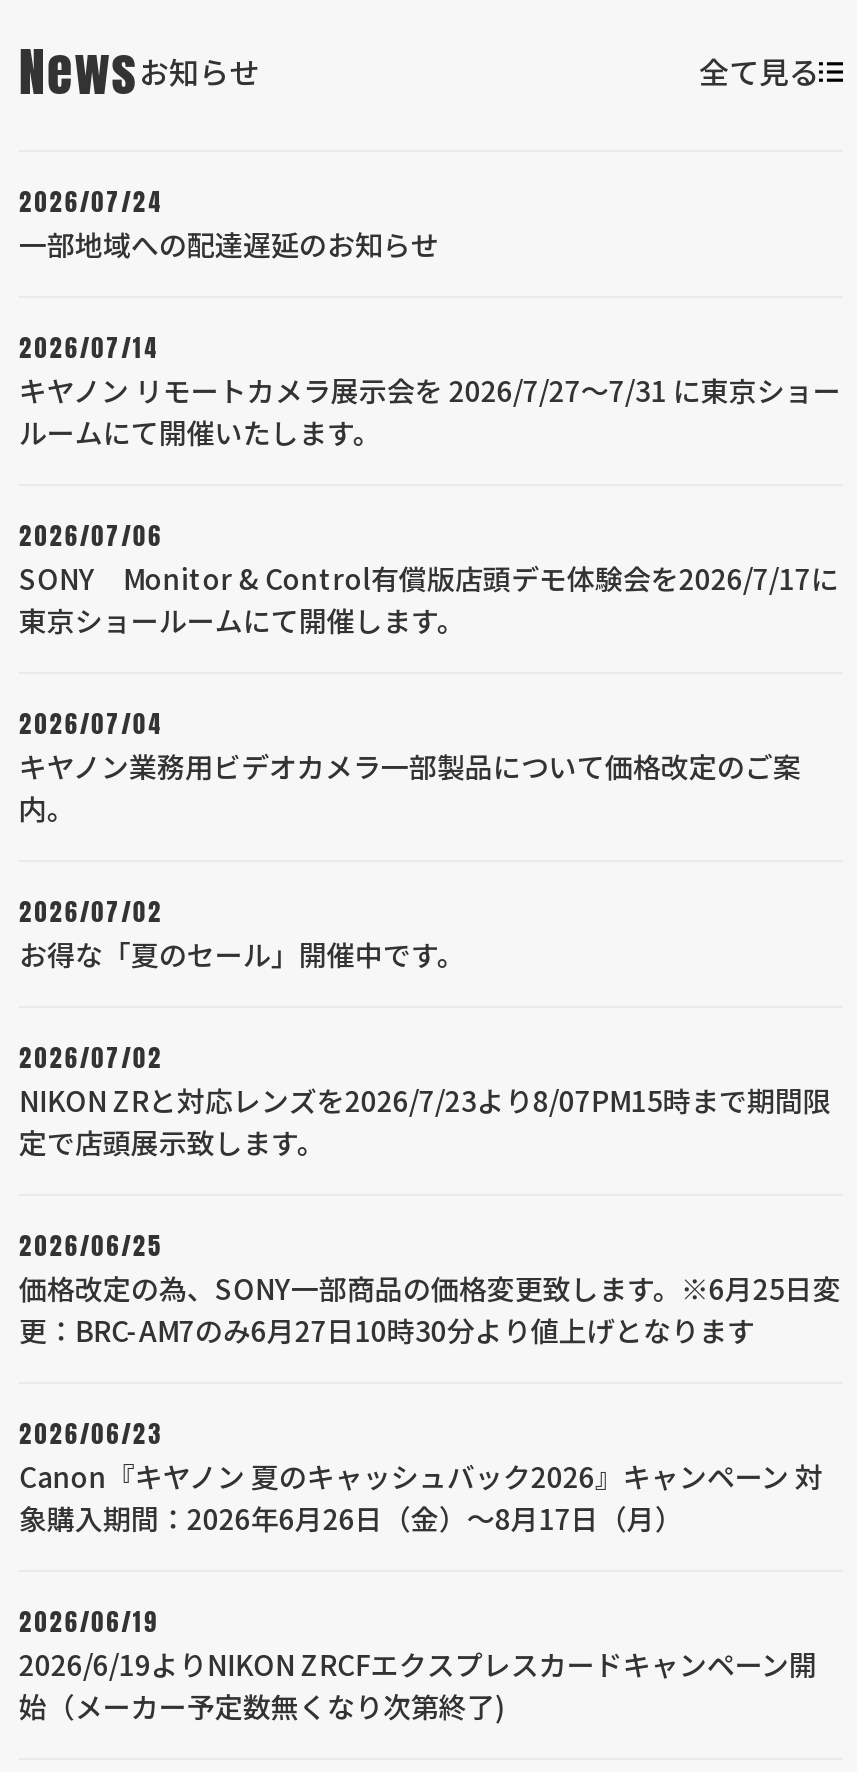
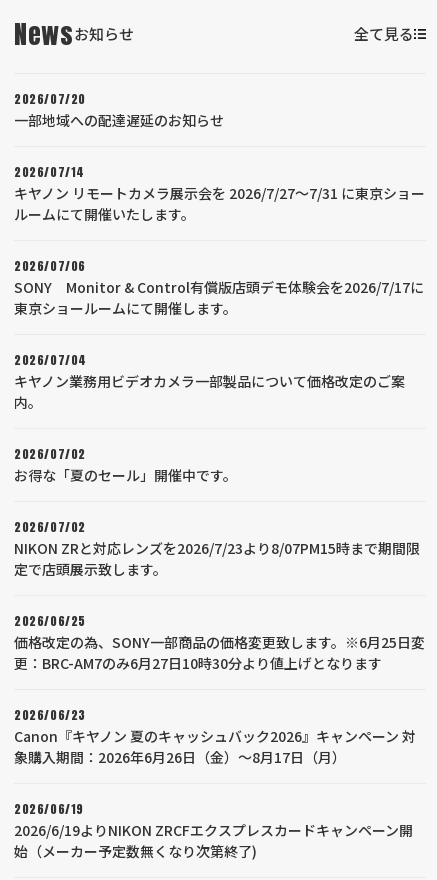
- 2026/07/24
+ 2026/07/20
